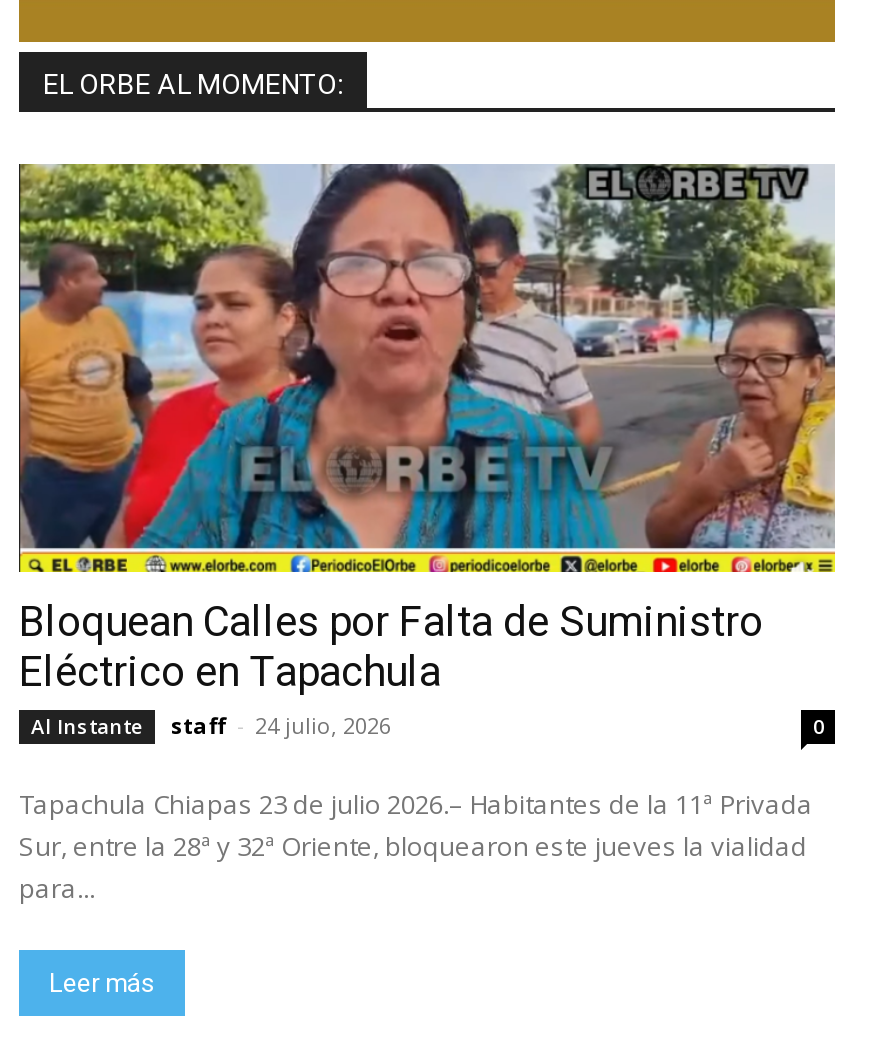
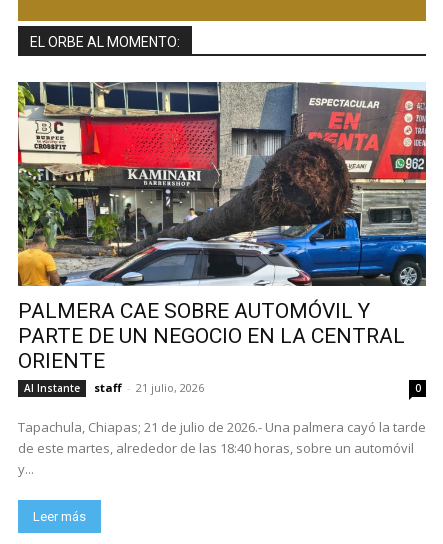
- [image]
- Bloquean Calles por Falta de Suministro
- Eléctrico en Tapachula
+ [image]
+ PALMERA CAE SOBRE AUTOMÓVIL Y
+ PARTE DE UN NEGOCIO EN LA CENTRAL
+ ORIENTE

- Al Instante staff - 24 julio, 2026
+ Al Instante staff - 21 julio, 2026

- Tapachula Chiapas 23 de julio 2026.– Habitantes de la 11ª Privada
- Sur, entre la 28ª y 32ª Oriente, bloquearon este jueves la vialidad
- para...
+ Tapachula, Chiapas; 21 de julio de 2026.- Una palmera cayó la tarde
+ de este martes, alrededor de las 18:40 horas, sobre un automóvil
+ y...
